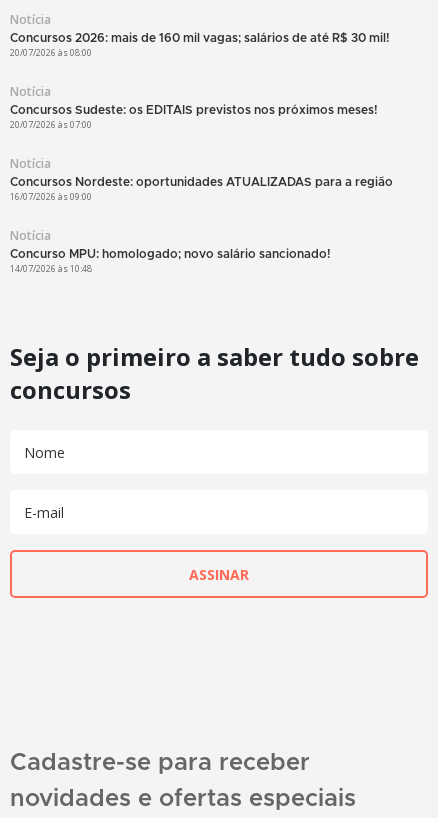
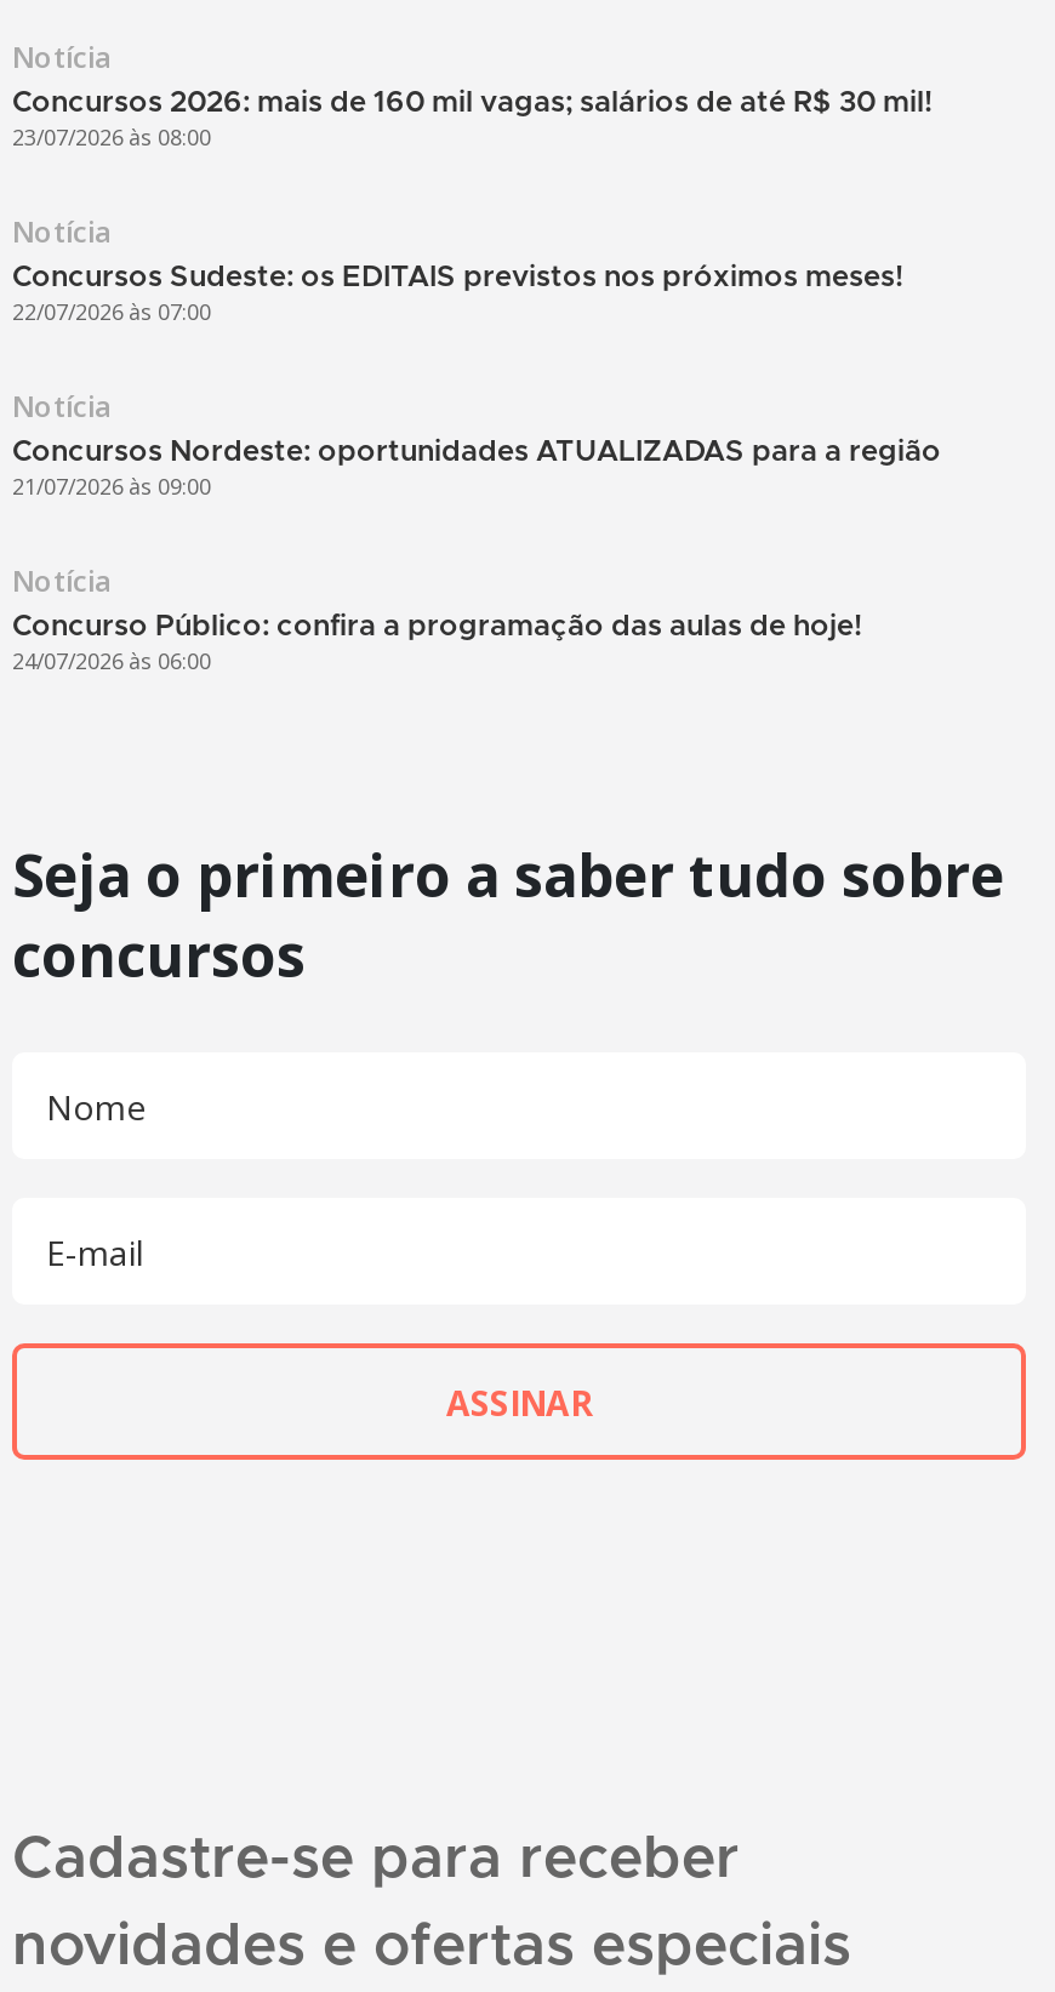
- 20/07/2026 às 08:00
+ 23/07/2026 às 08:00

- 20/07/2026 às 07:00
+ 22/07/2026 às 07:00

- 16/07/2026 às 09:00
+ 21/07/2026 às 09:00

- Concurso MPU: homologado; novo salário sancionado!
- 14/07/2026 às 10:48
+ Concurso Público: confira a programação das aulas de hoje!
+ 24/07/2026 às 06:00
